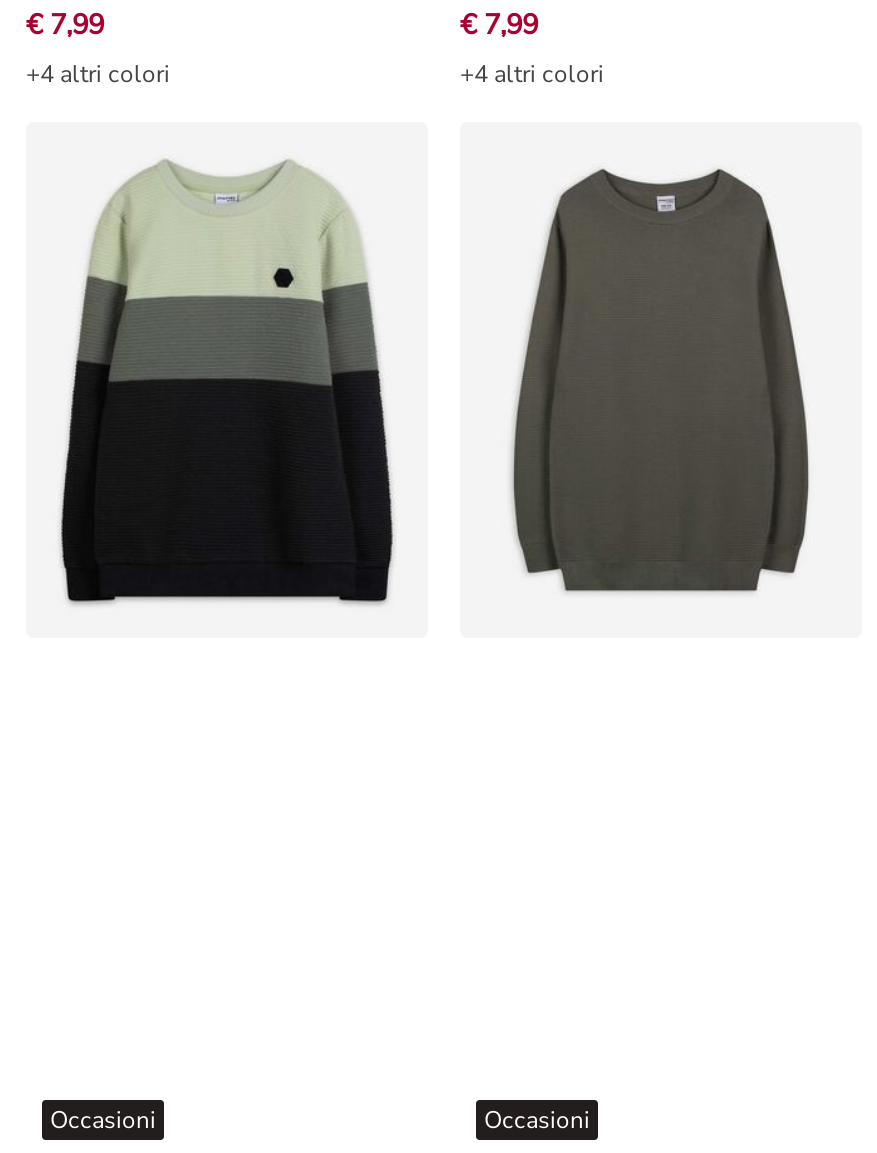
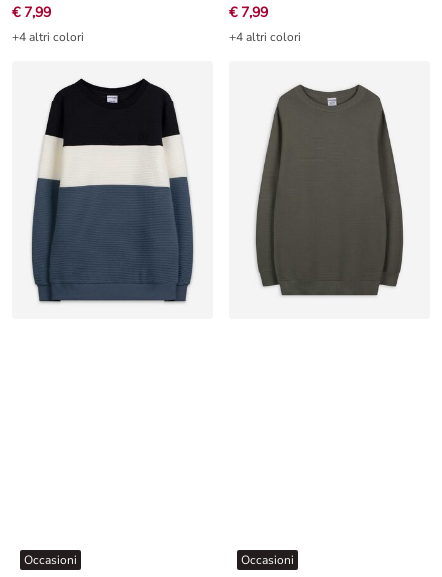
- [image]
+ [image]
